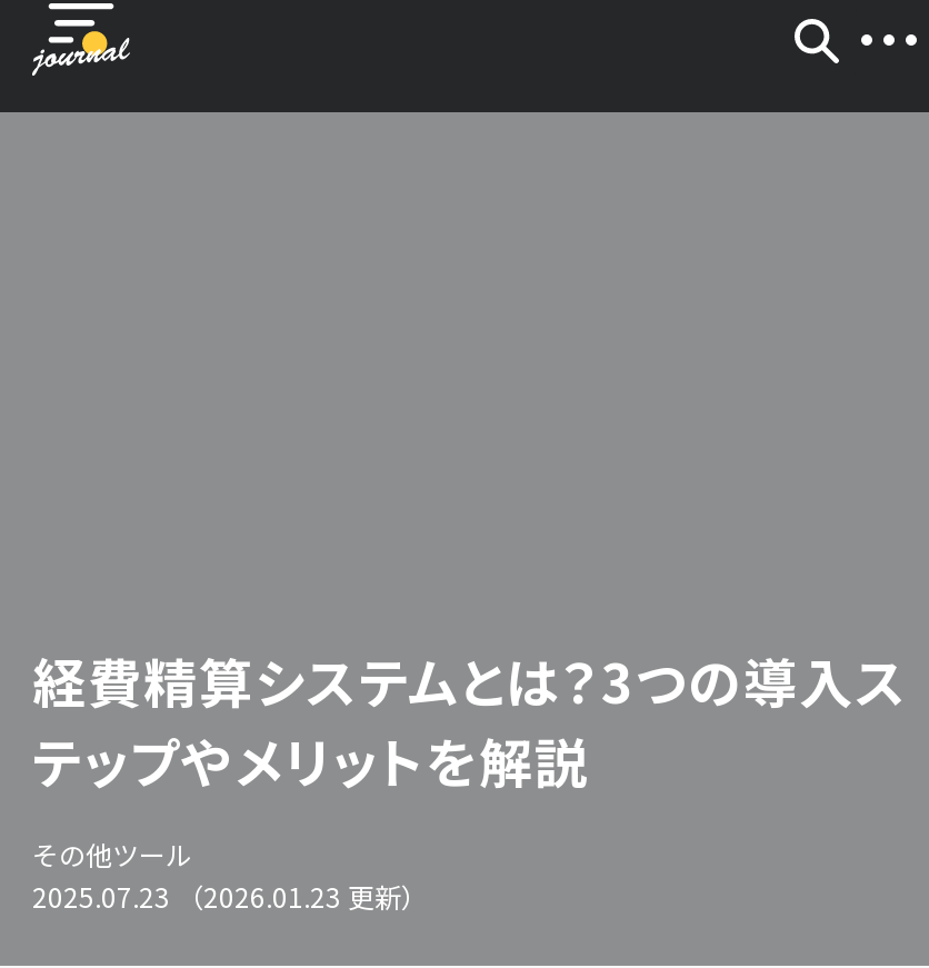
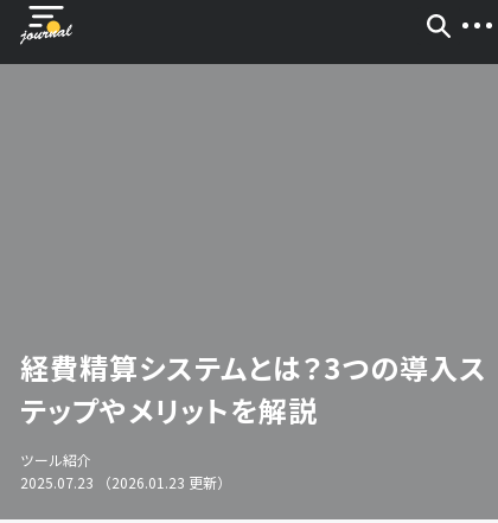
- その他ツール
+ ツール紹介
